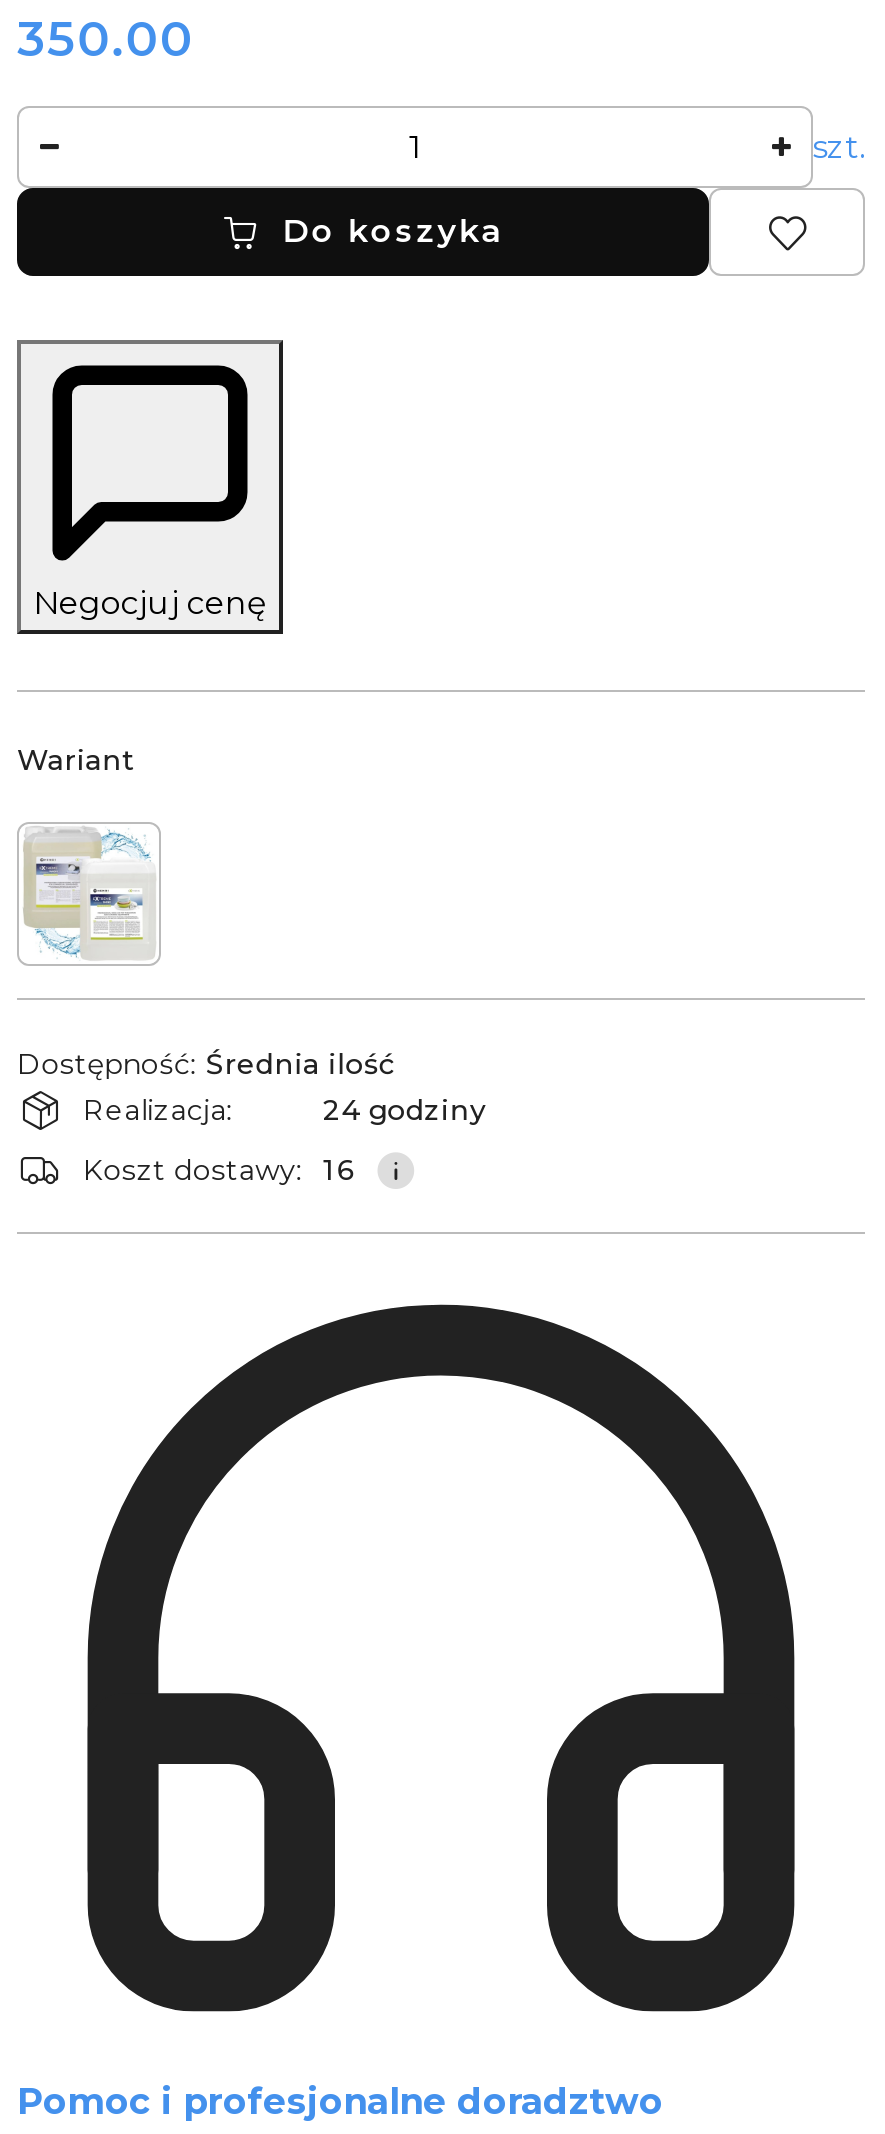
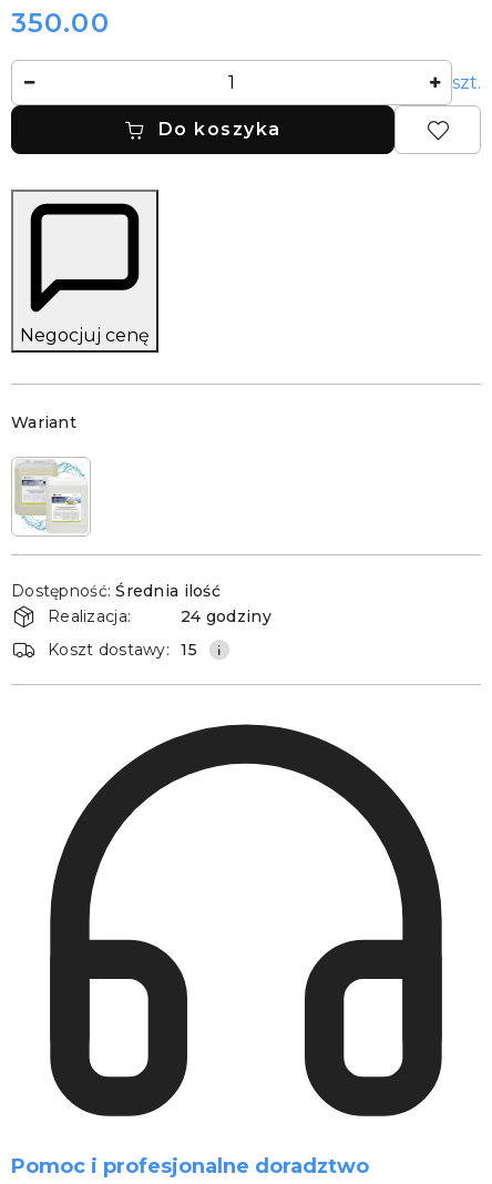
- Koszt dostawy: 16
+ Koszt dostawy: 15
